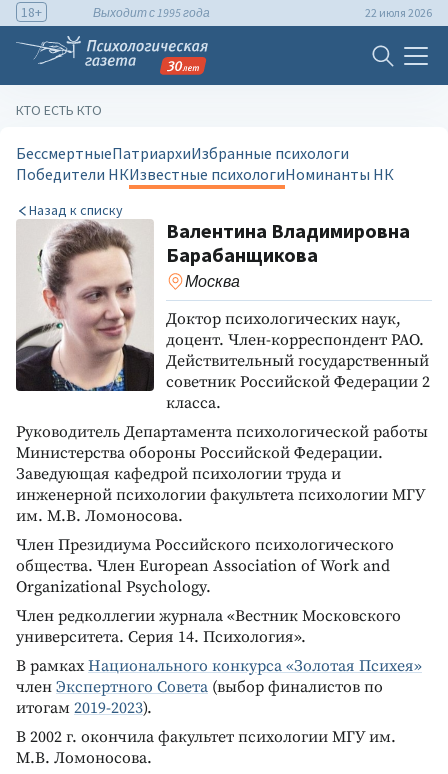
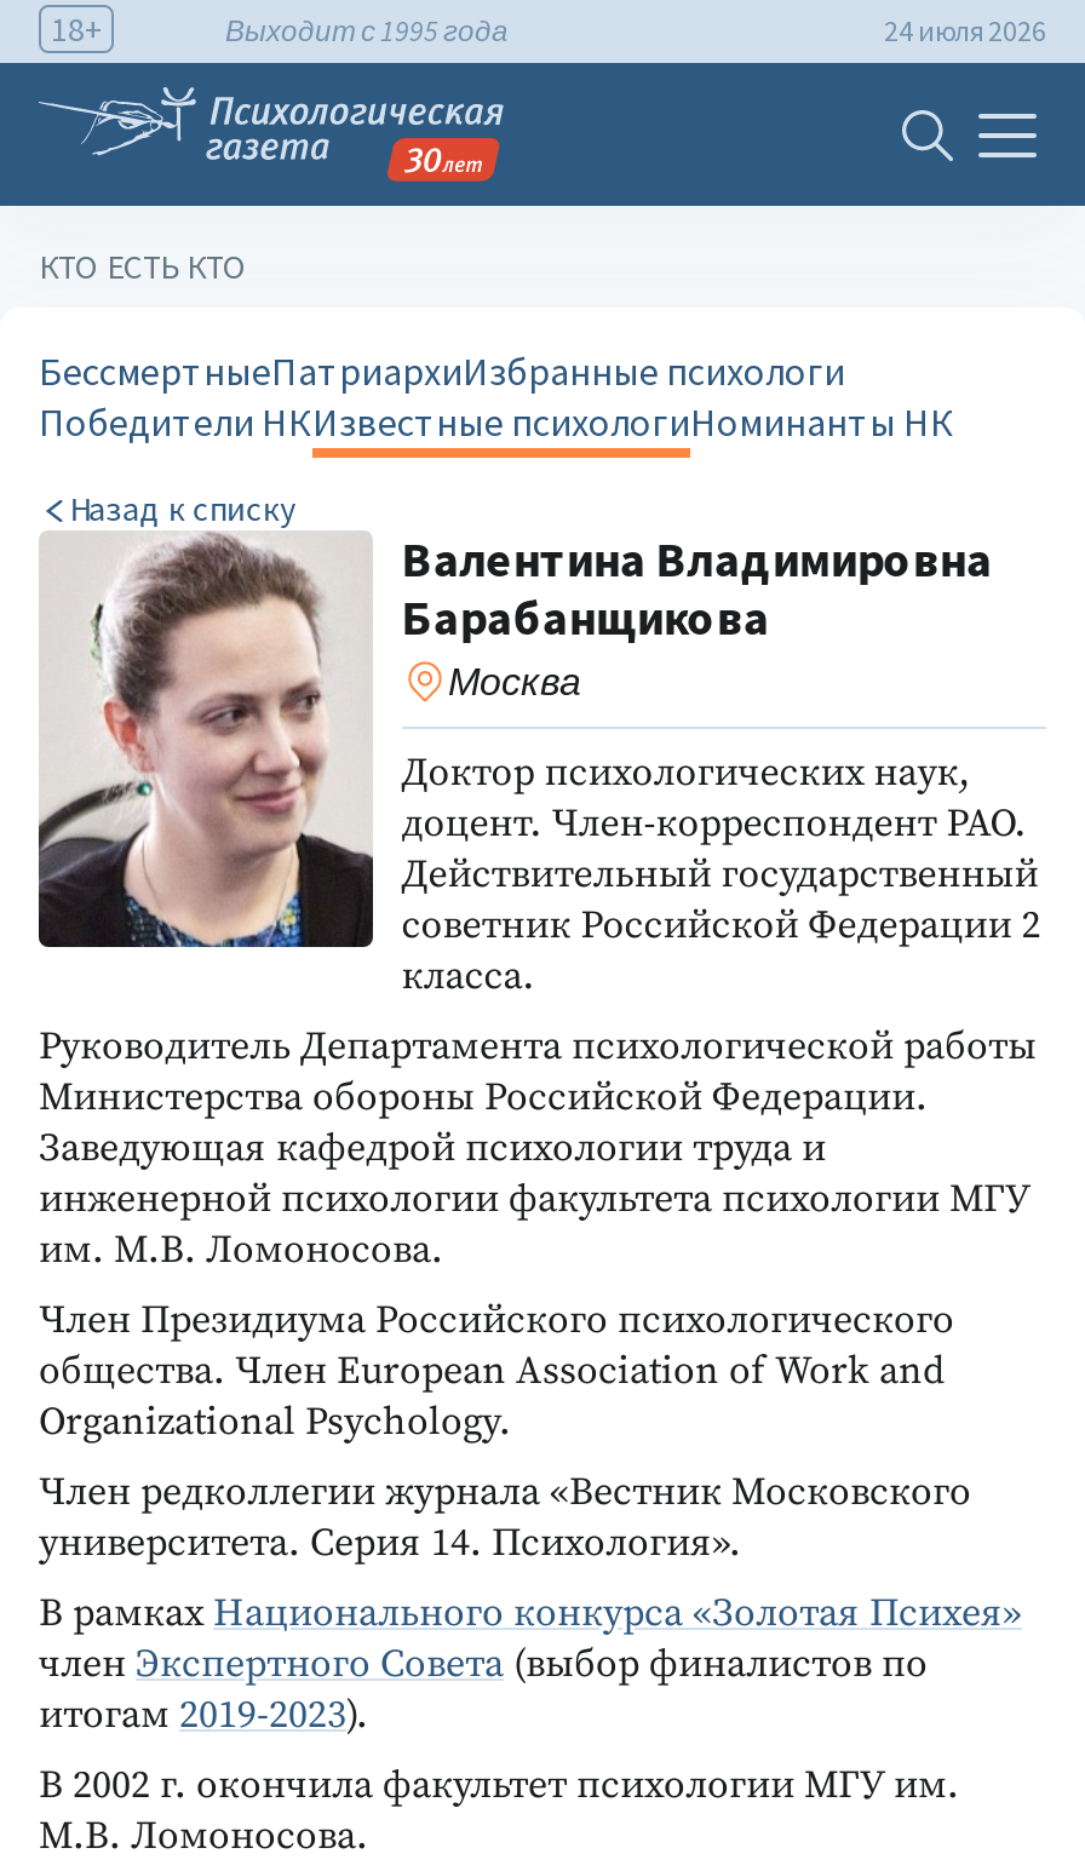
- 22 июля 2026
+ 24 июля 2026
